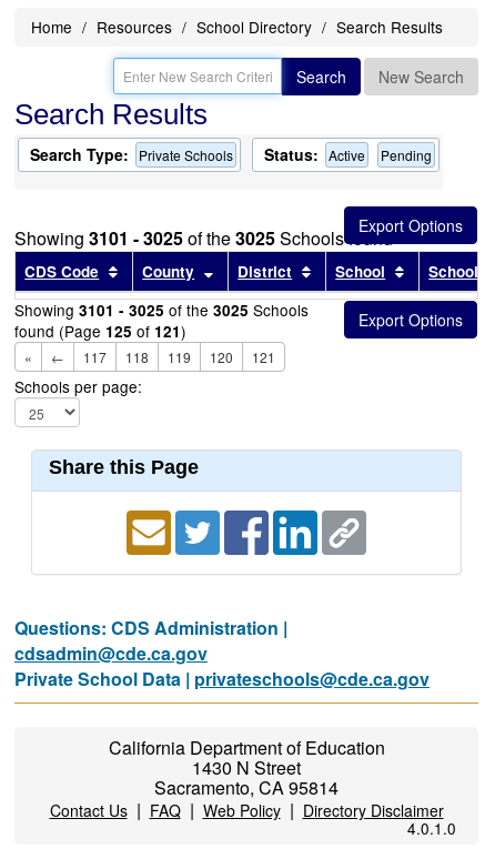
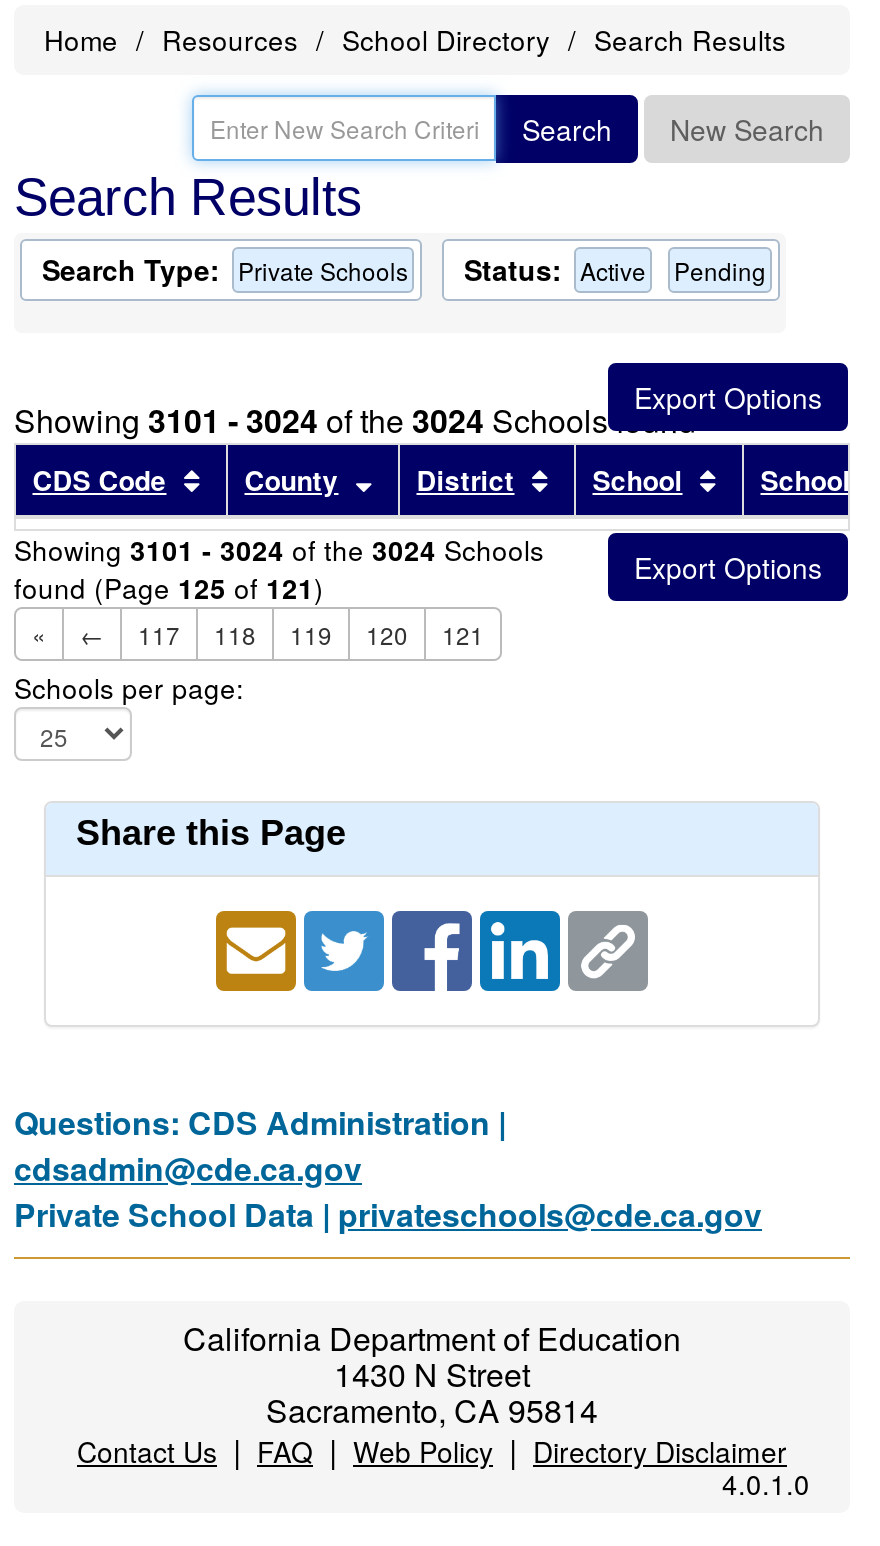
- Showing 3101 - 3025 of the 3025 Schools found
+ Showing 3101 - 3024 of the 3024 Schools found

- Showing 3101 - 3025 of the 3025 Schools
+ Showing 3101 - 3024 of the 3024 Schools
